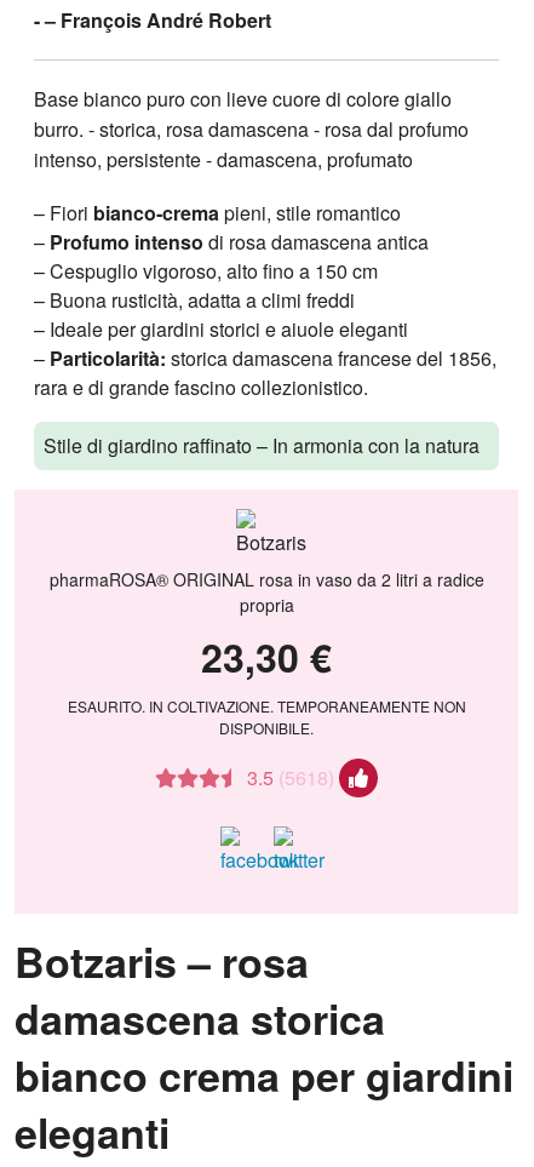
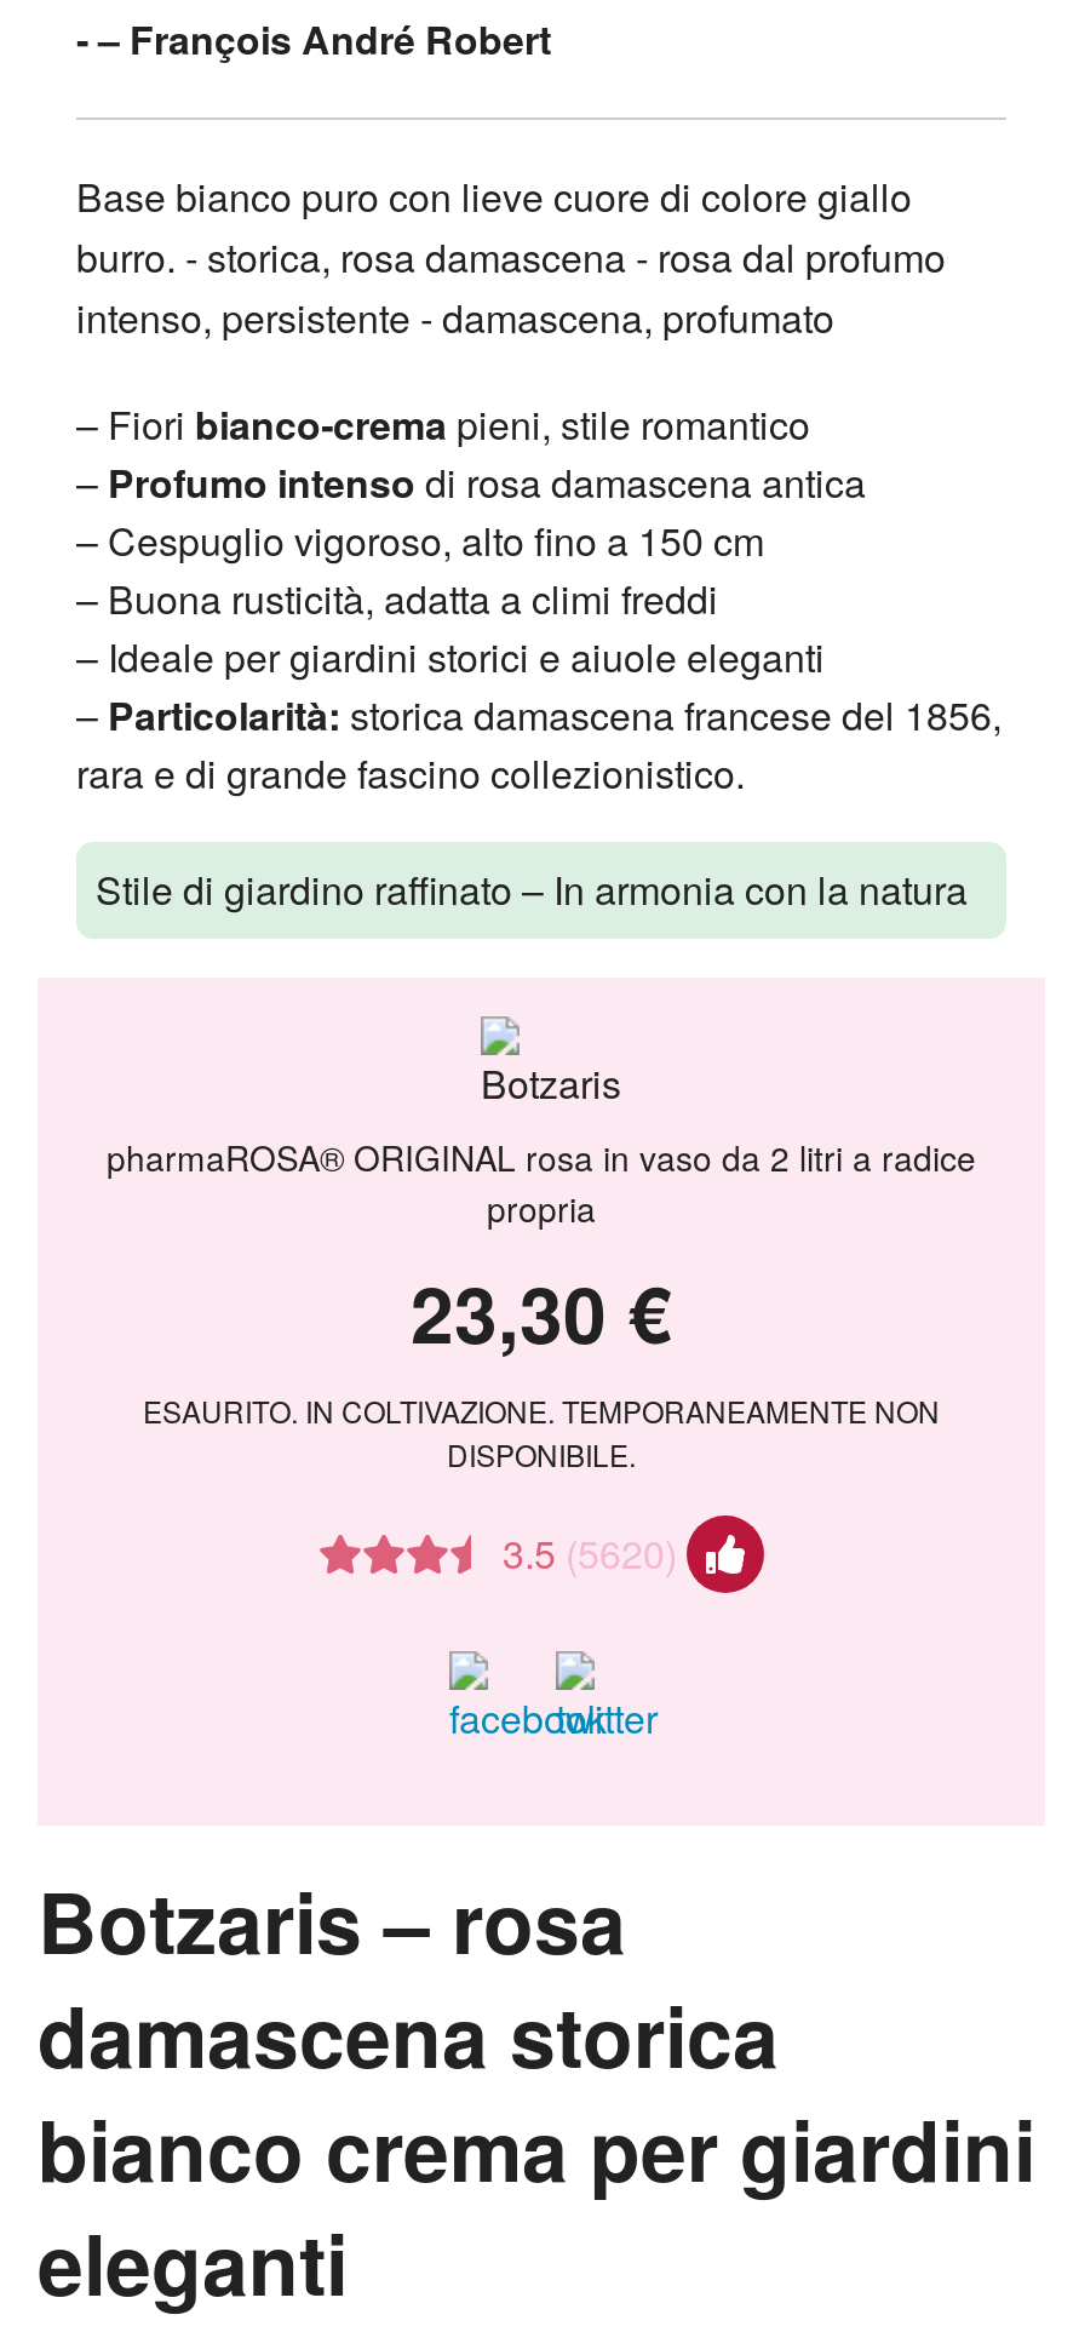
- 3.5 (5618)
+ 3.5 (5620)
